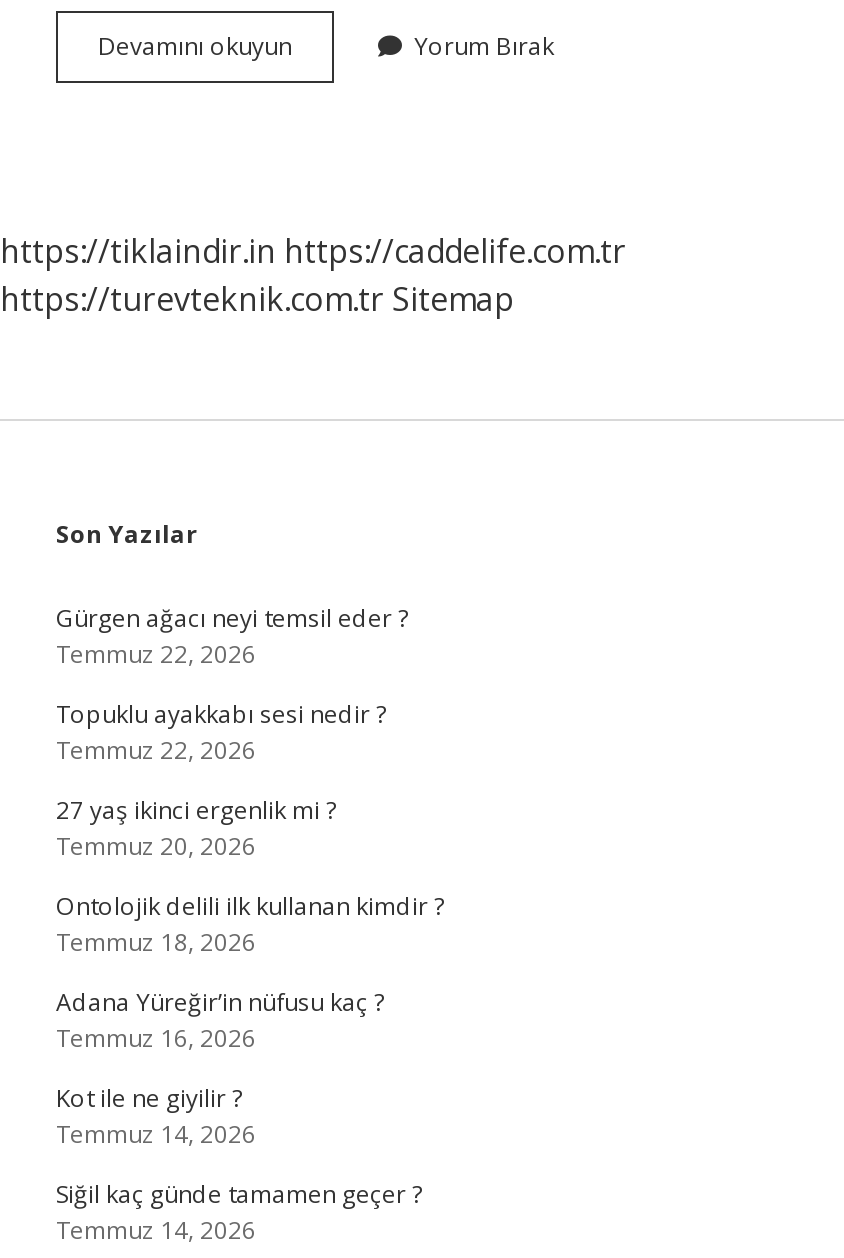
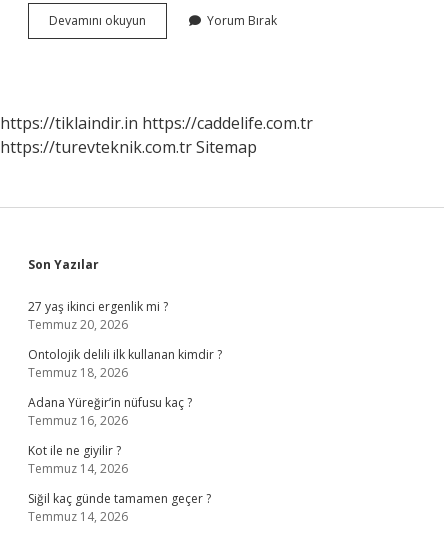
- Gürgen ağacı neyi temsil eder ?
- Temmuz 22, 2026
- Topuklu ayakkabı sesi nedir ?
- Temmuz 22, 2026
